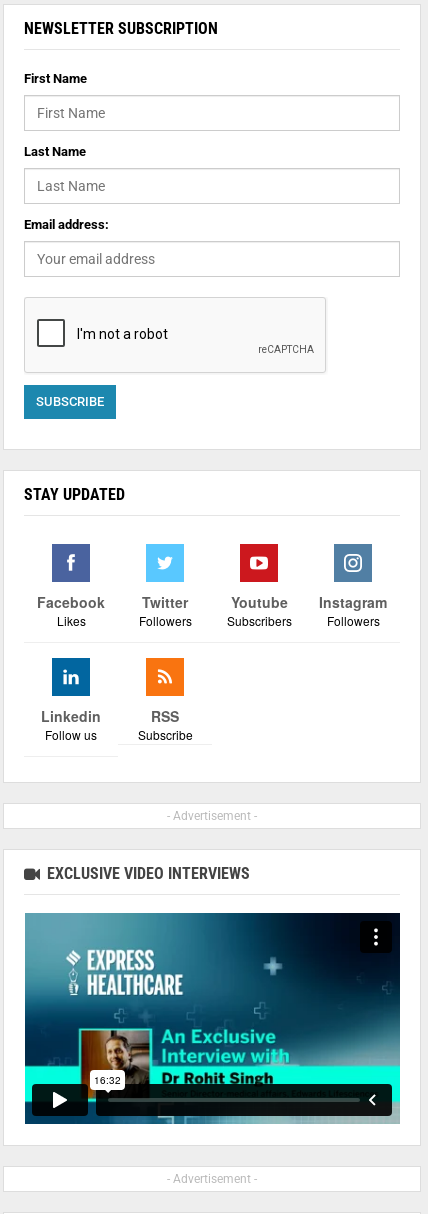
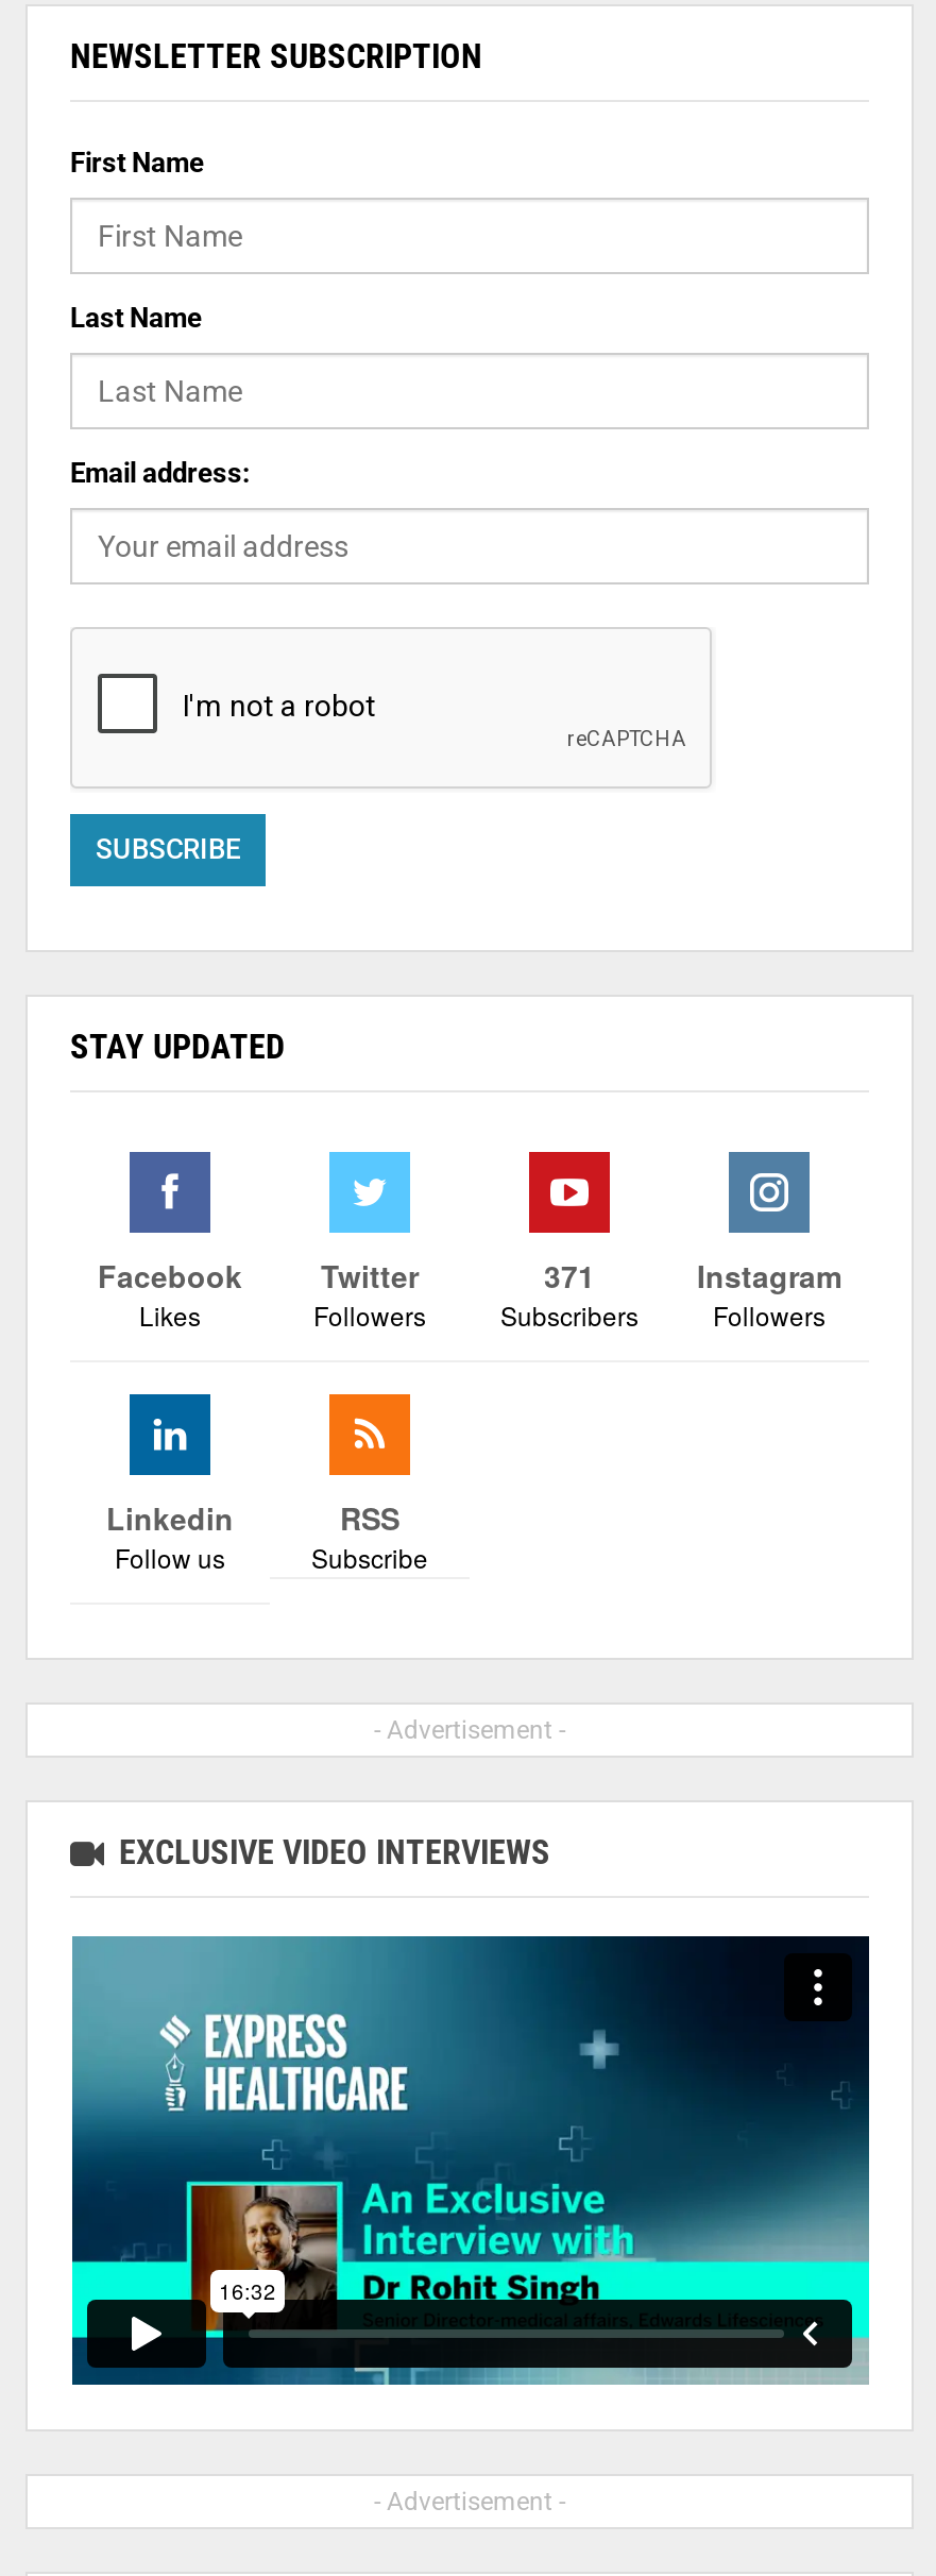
- Youtube
+ 371
